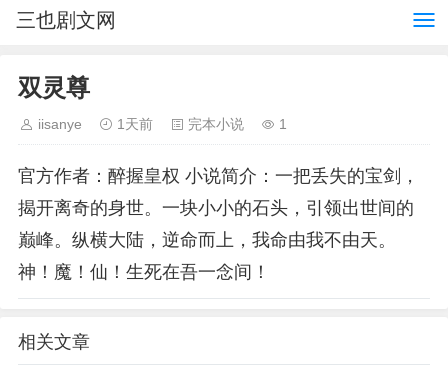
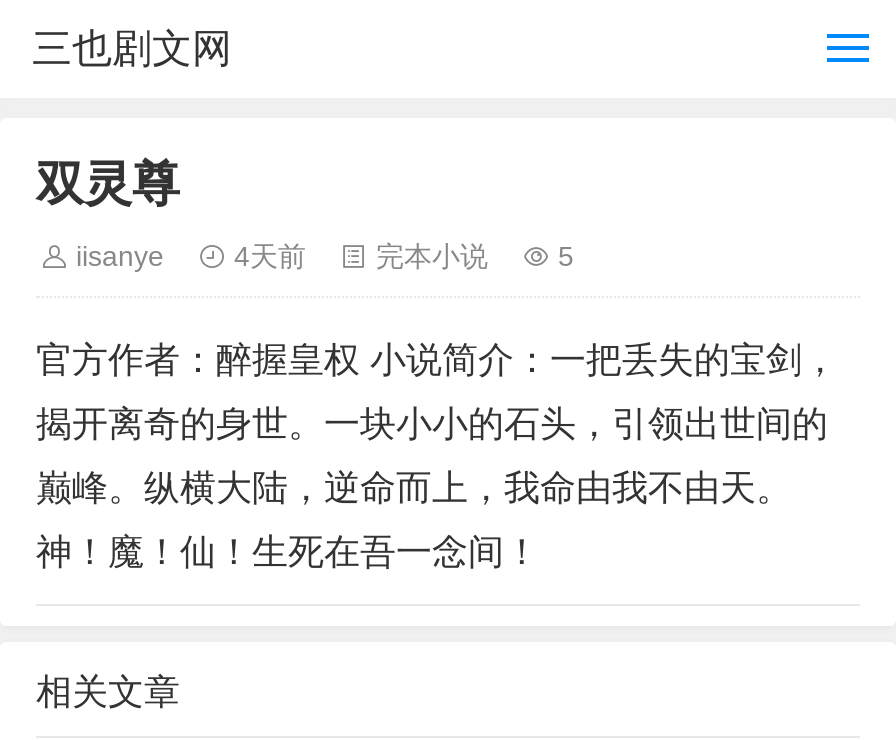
- 1天前
+ 4天前

- 1
+ 5
